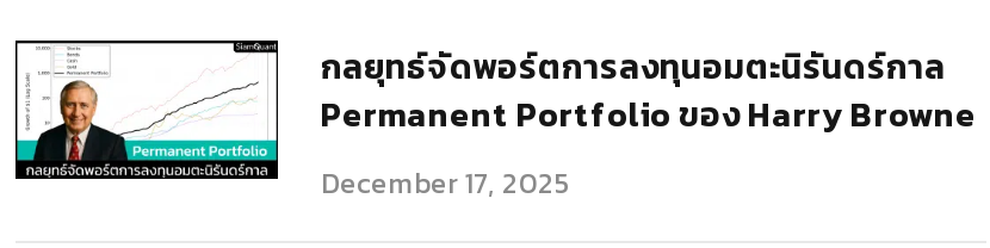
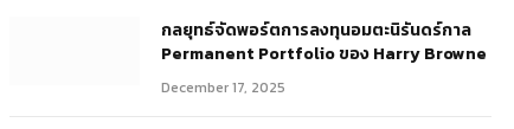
- [image]
